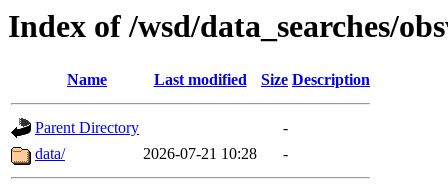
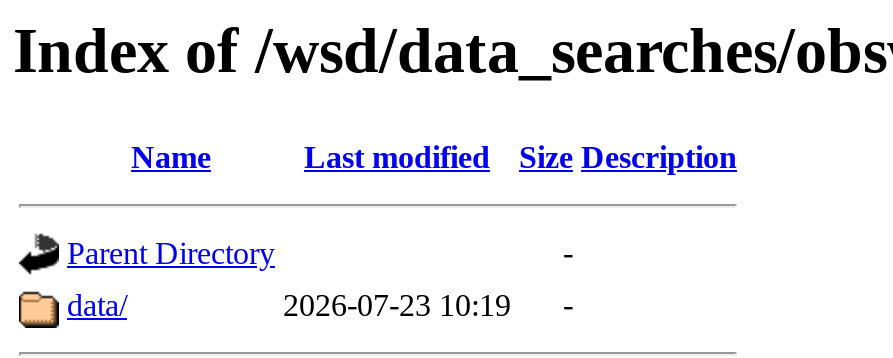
- 2026-07-21 10:28
+ 2026-07-23 10:19
